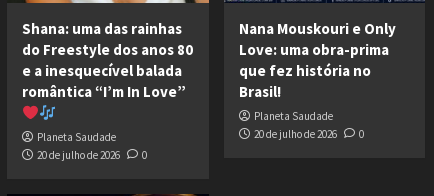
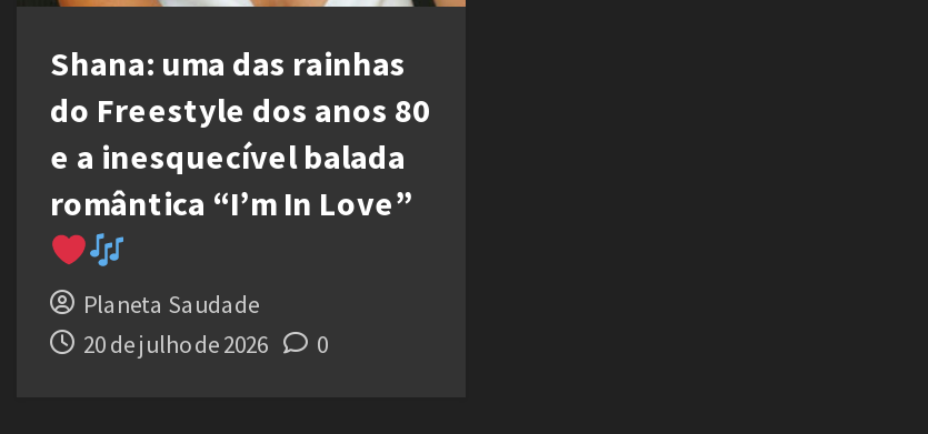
- Nana Mouskouri e Only
- Love: uma obra-prima
- que fez história no
- Brasil!
- Planeta Saudade
- 20 de julho de 2026
- 0
